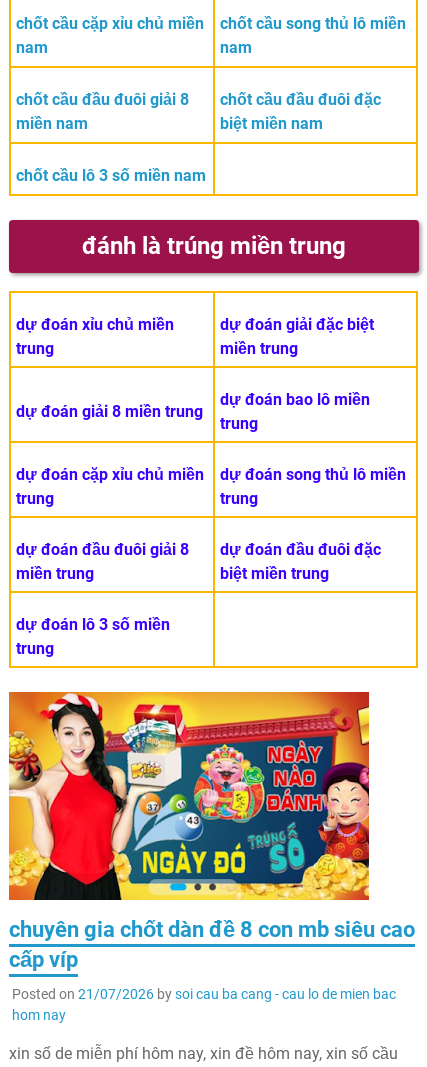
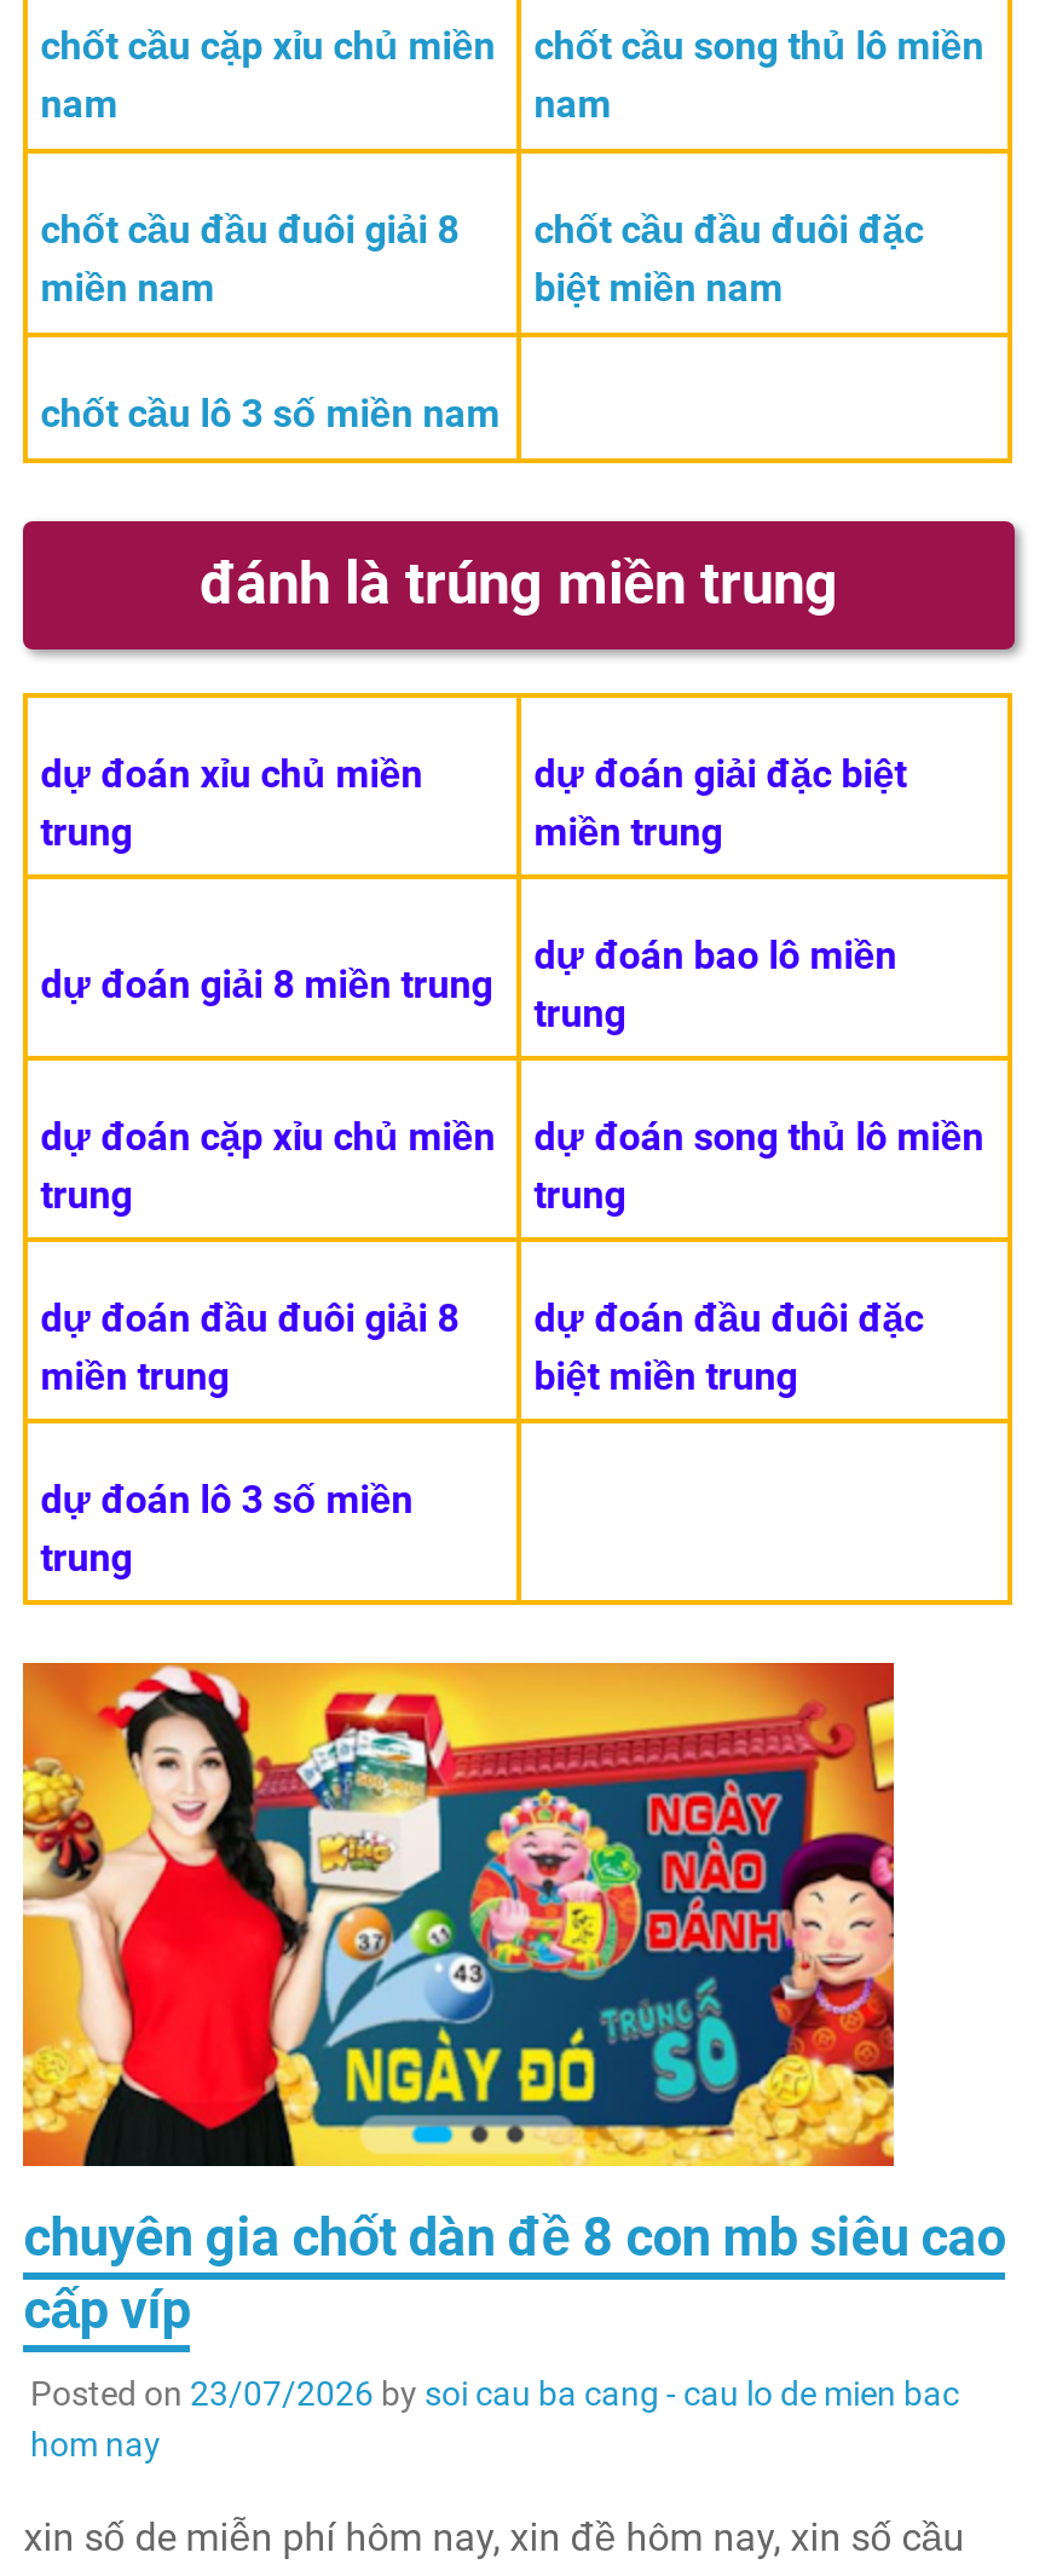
- Posted on 21/07/2026 by soi cau ba cang - cau lo de mien bac
+ Posted on 23/07/2026 by soi cau ba cang - cau lo de mien bac
